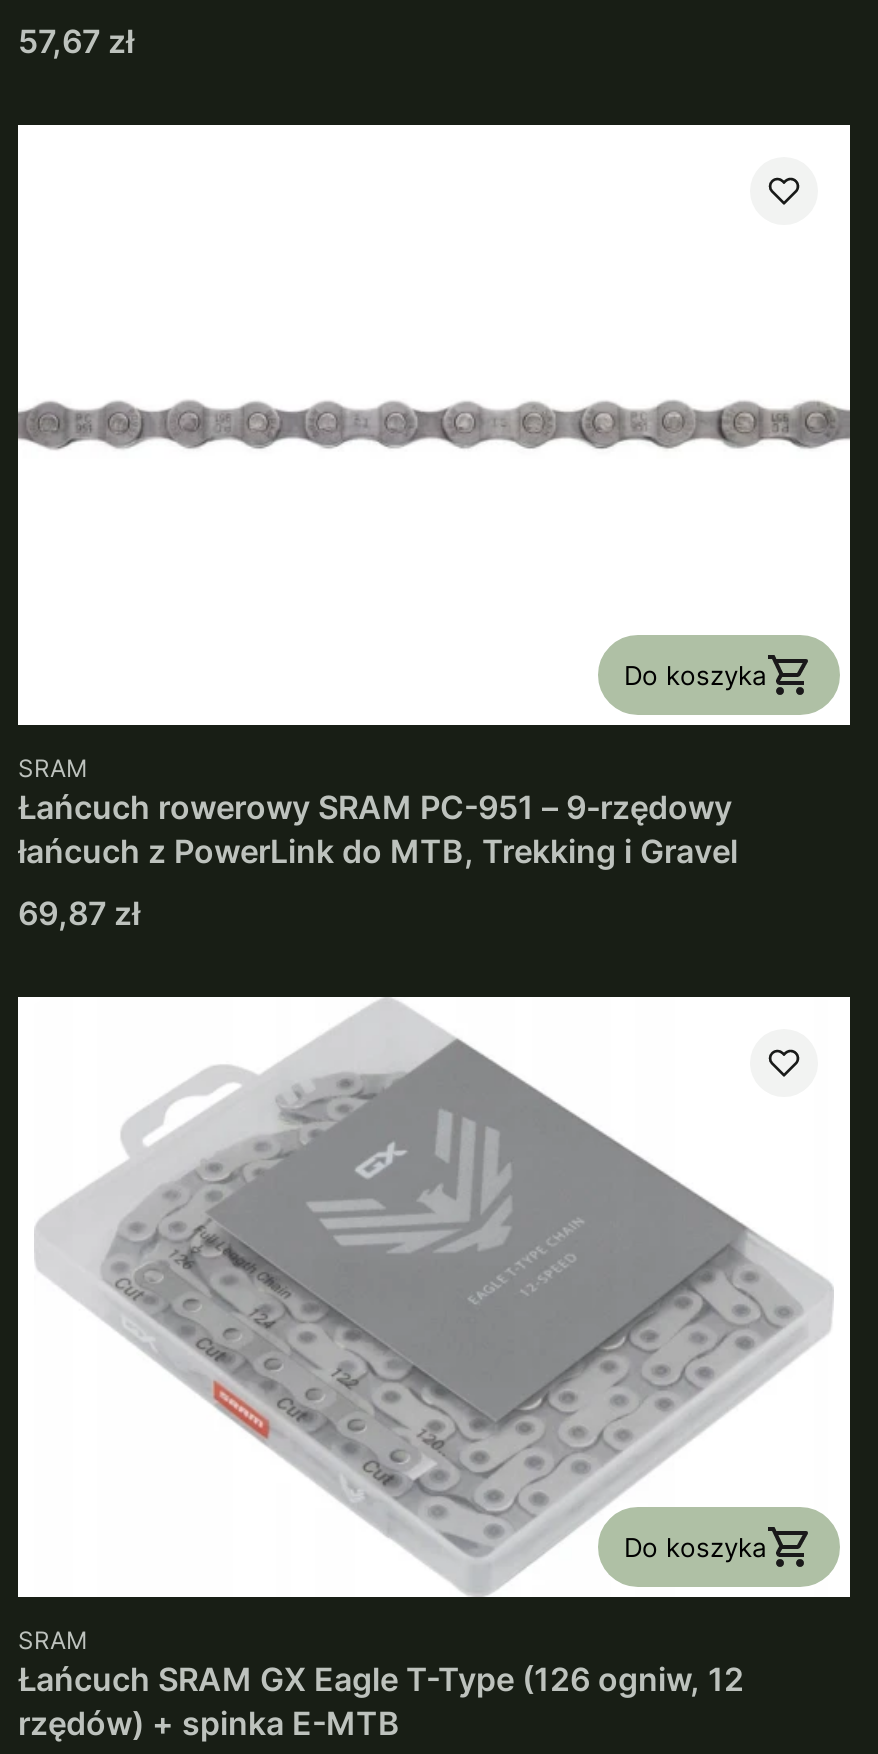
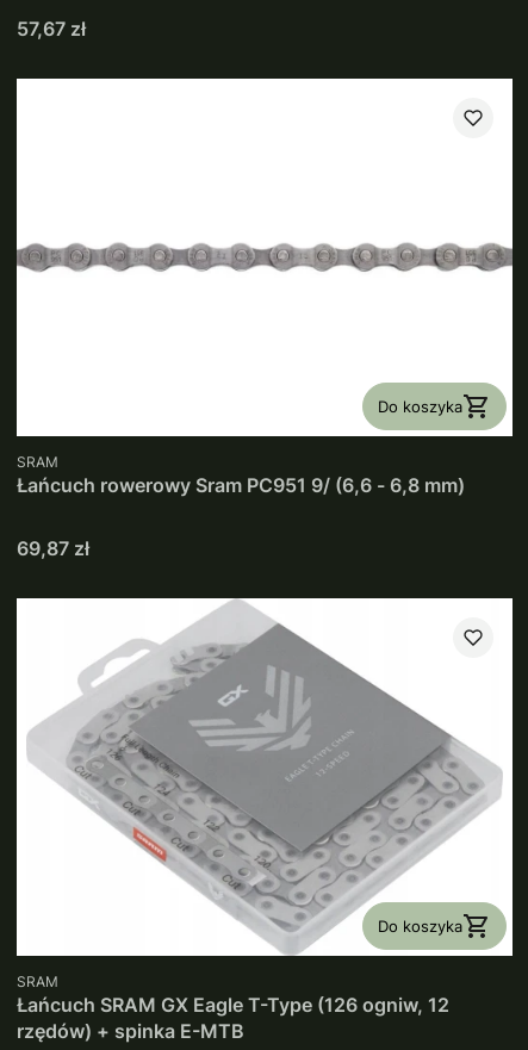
- Łańcuch rowerowy SRAM PC-951 – 9-rzędowy
- łańcuch z PowerLink do MTB, Trekking i Gravel
+ Łańcuch rowerowy Sram PC951 9/ (6,6 - 6,8 mm)
